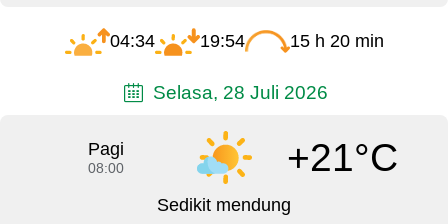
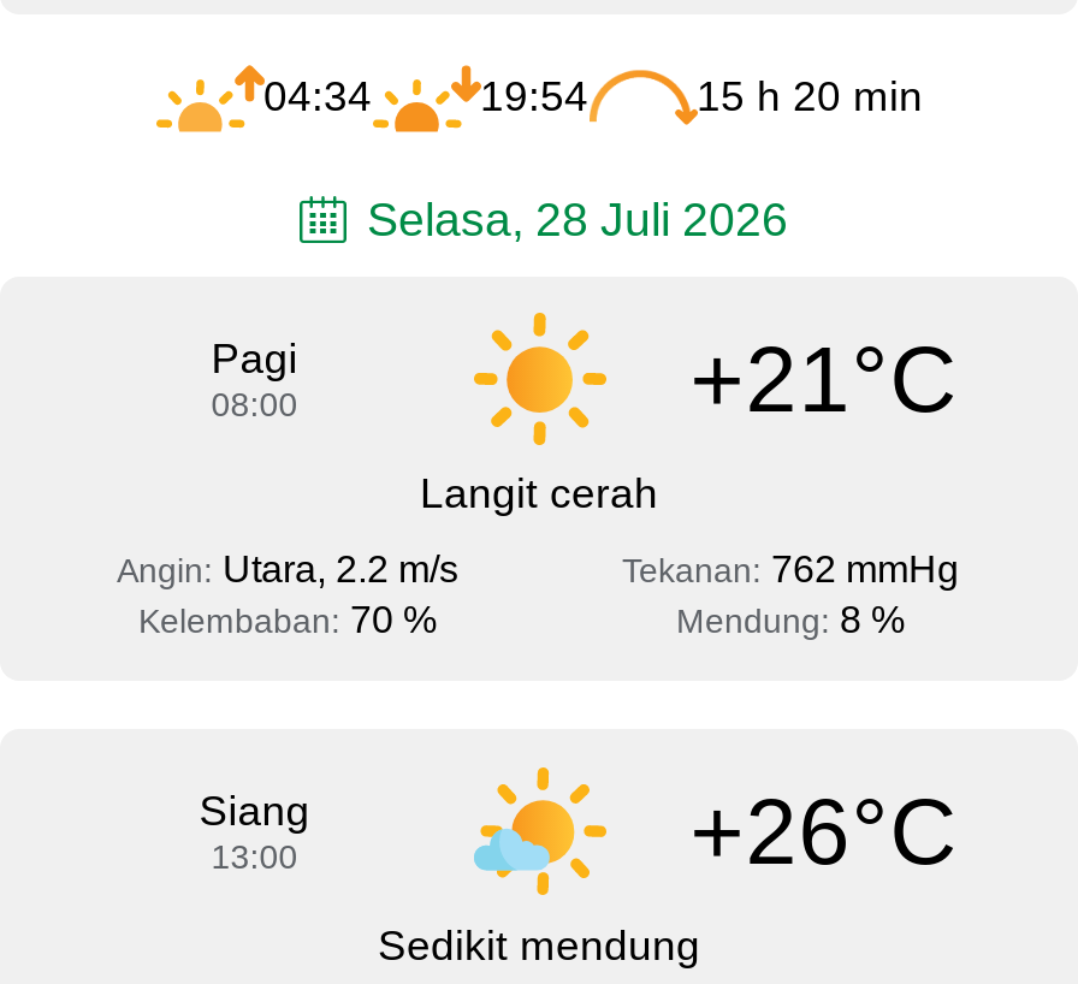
+ [image]
+ Langit cerah
+ Angin: Utara, 2.2 m/s
+ Tekanan: 762 mmHg
+ Kelembaban: 70 %
+ Mendung: 8 %

+ Siang
+ 13:00
+ +26°C
